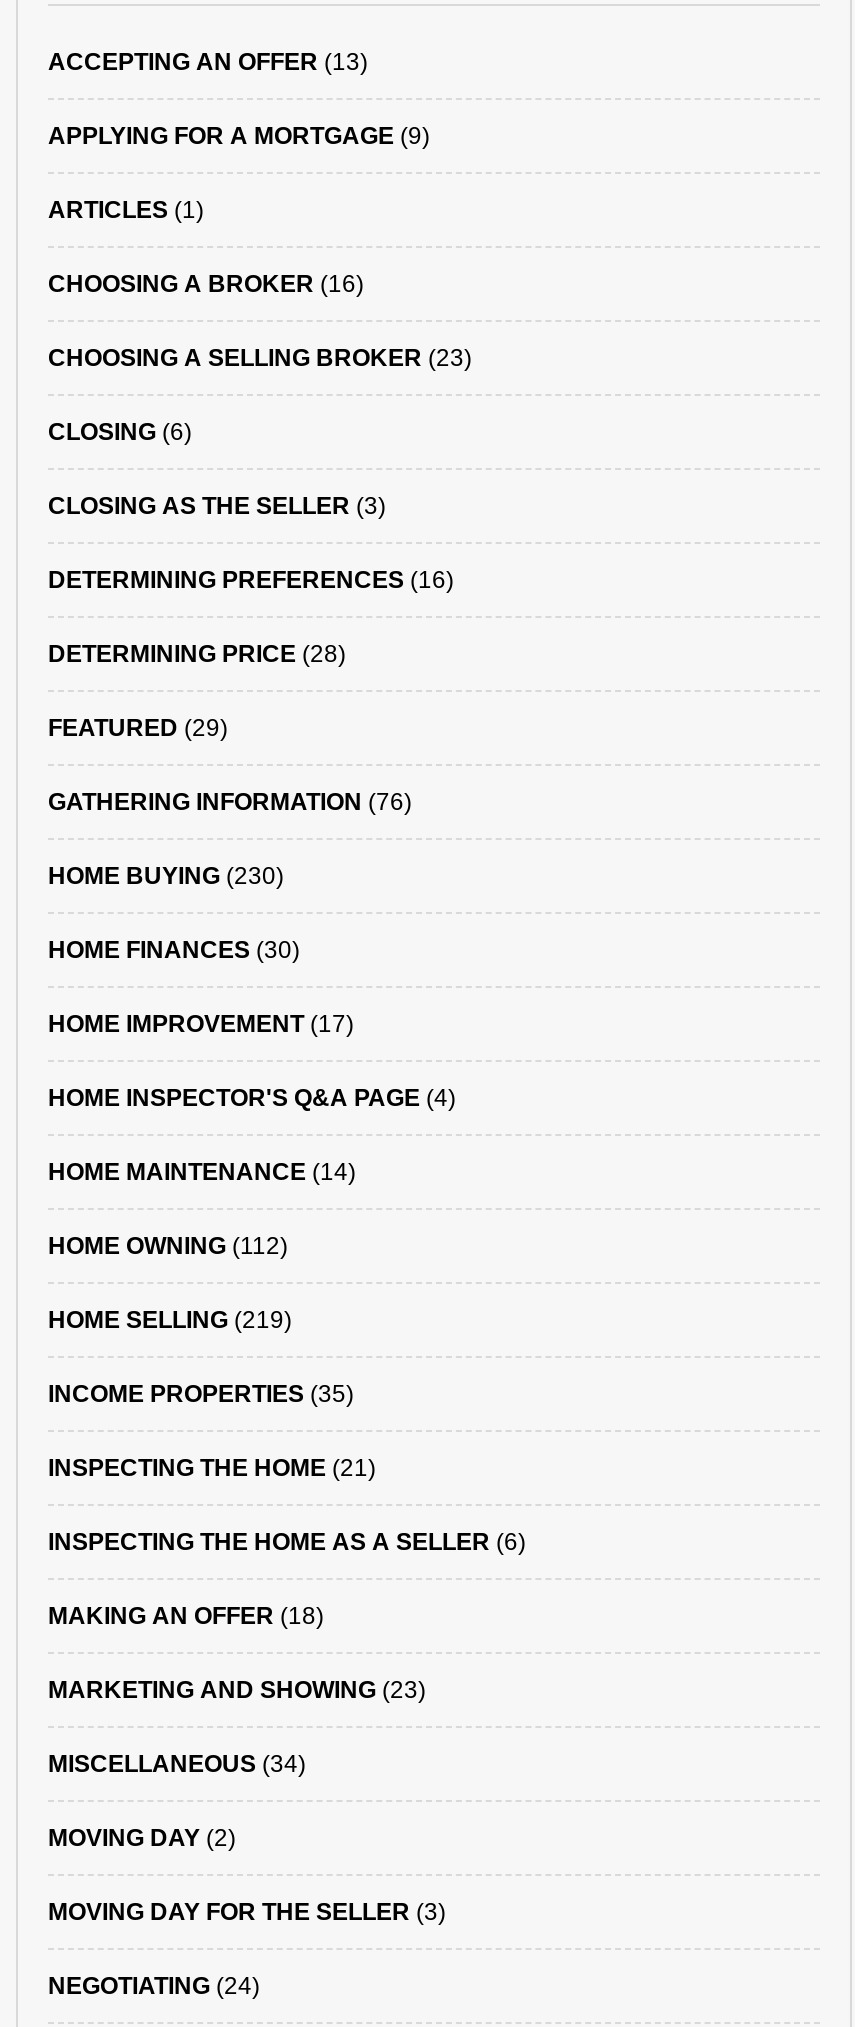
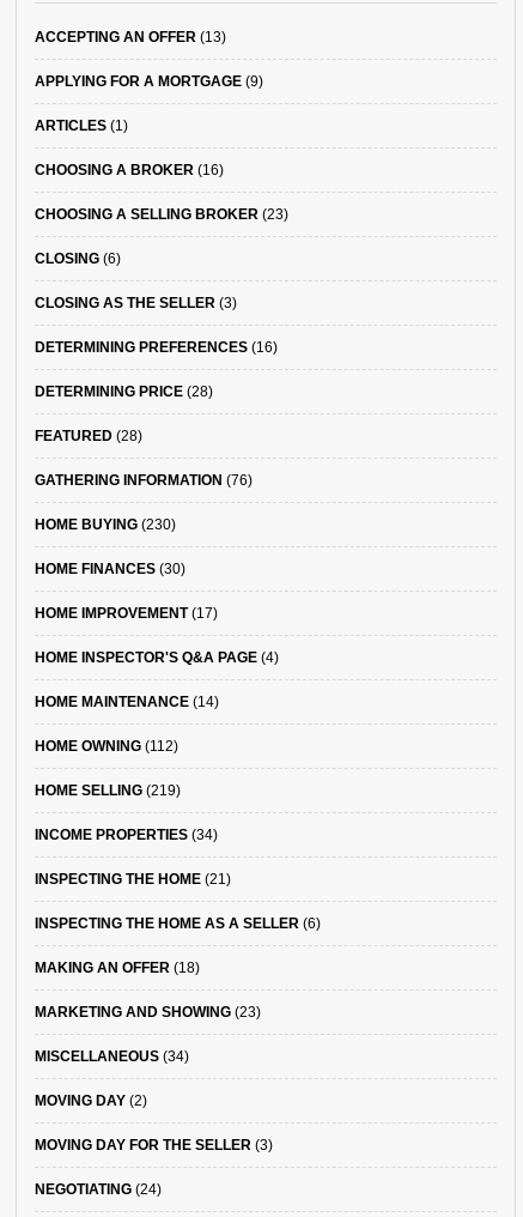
- FEATURED (29)
+ FEATURED (28)

- INCOME PROPERTIES (35)
+ INCOME PROPERTIES (34)
